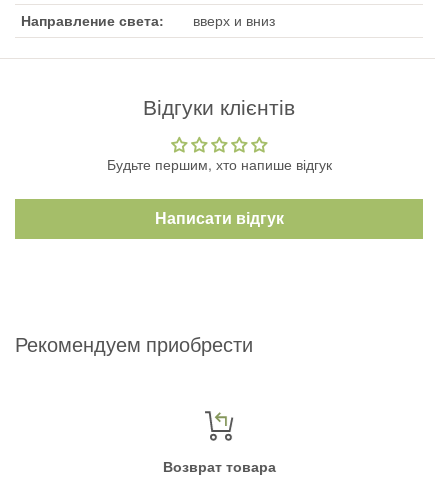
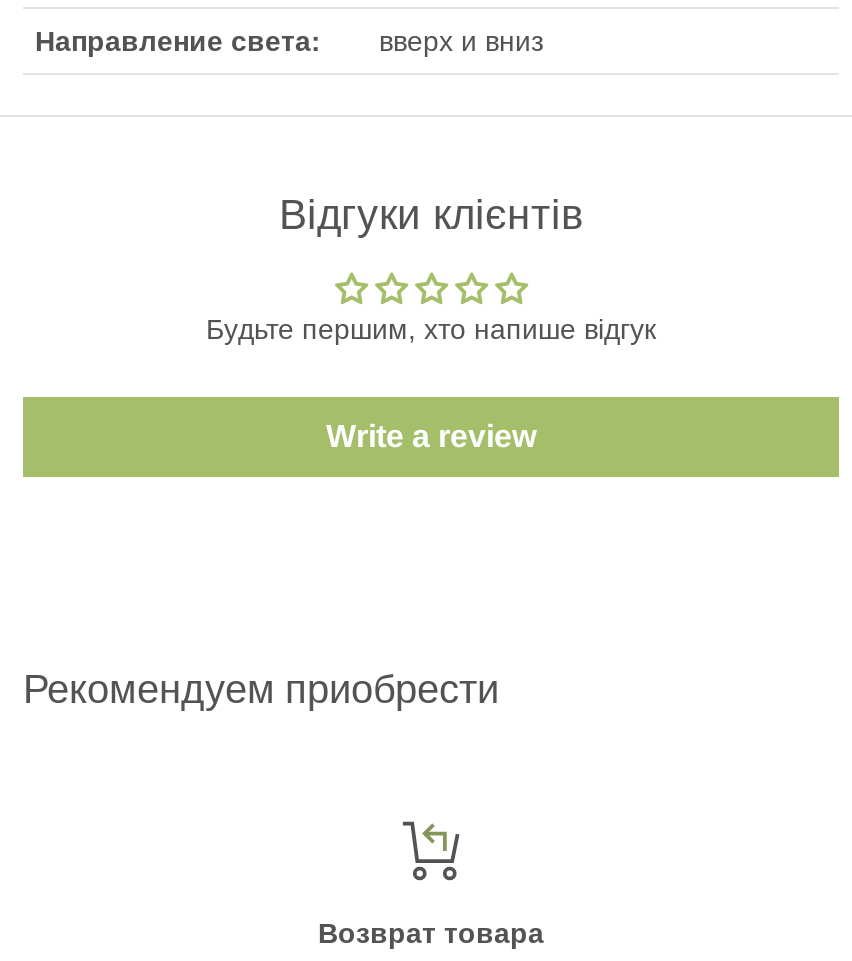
- Написати відгук
+ Write a review
